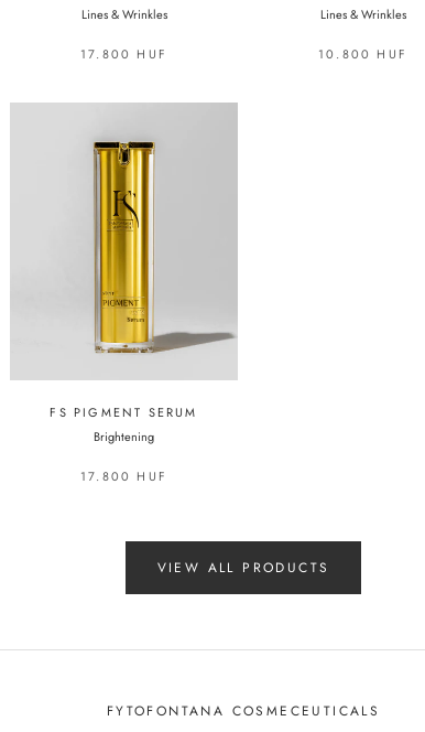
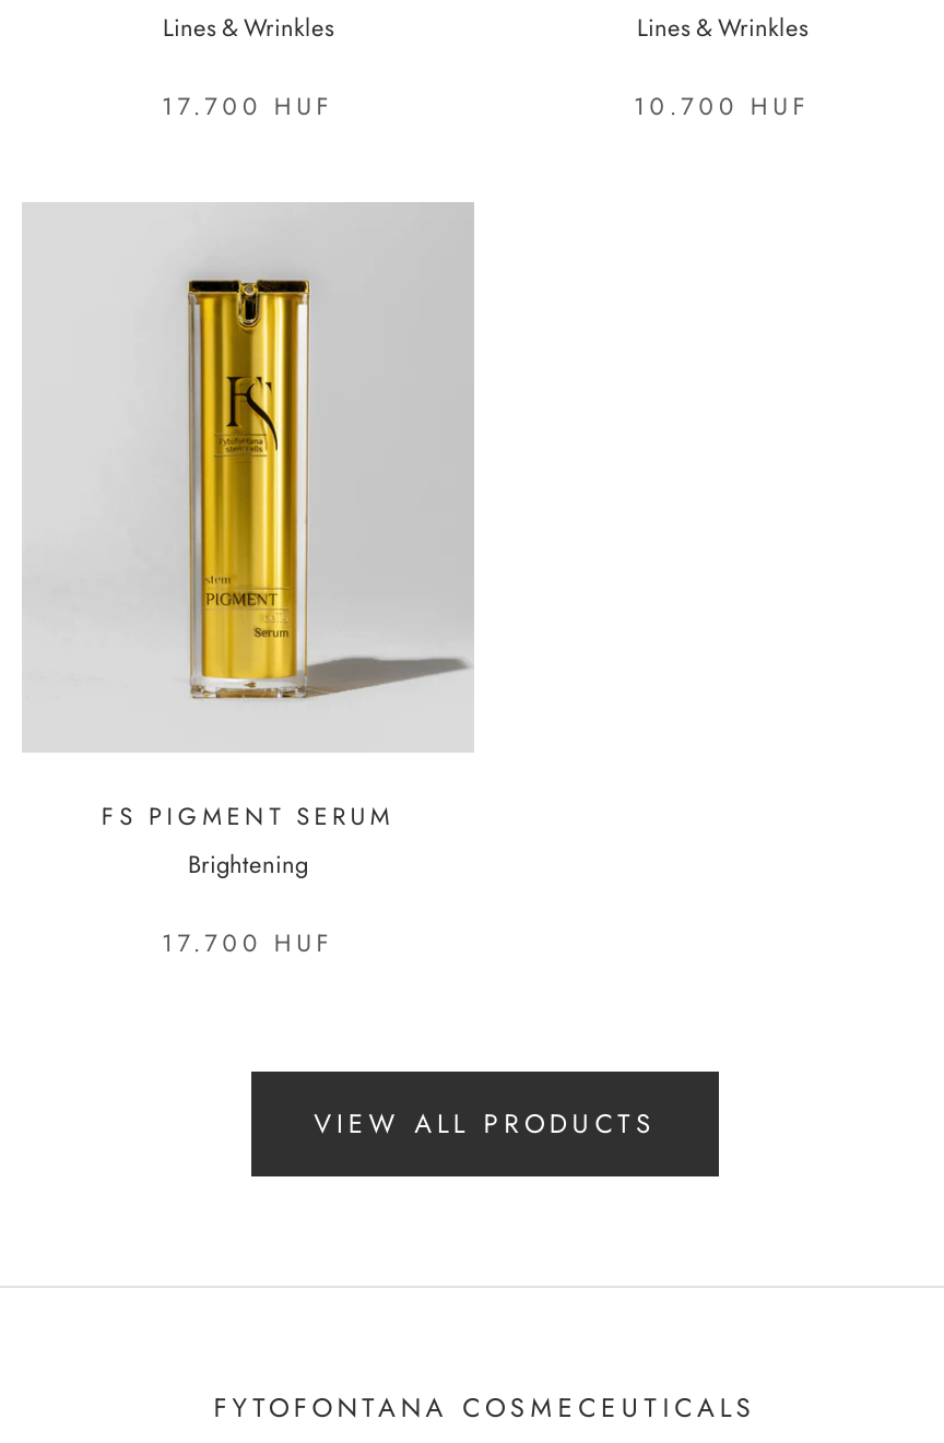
- 17.800 HUF
+ 17.700 HUF

- 10.800 HUF
+ 10.700 HUF

- 17.800 HUF
+ 17.700 HUF
